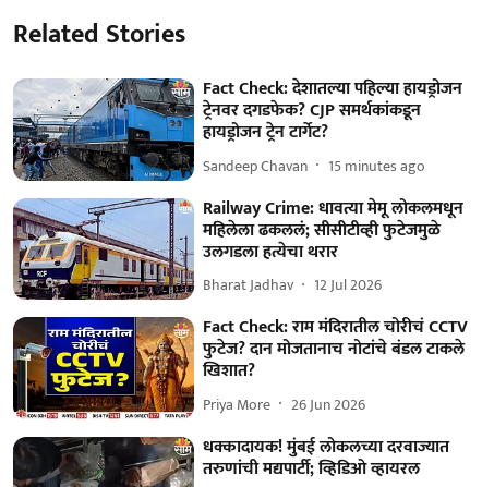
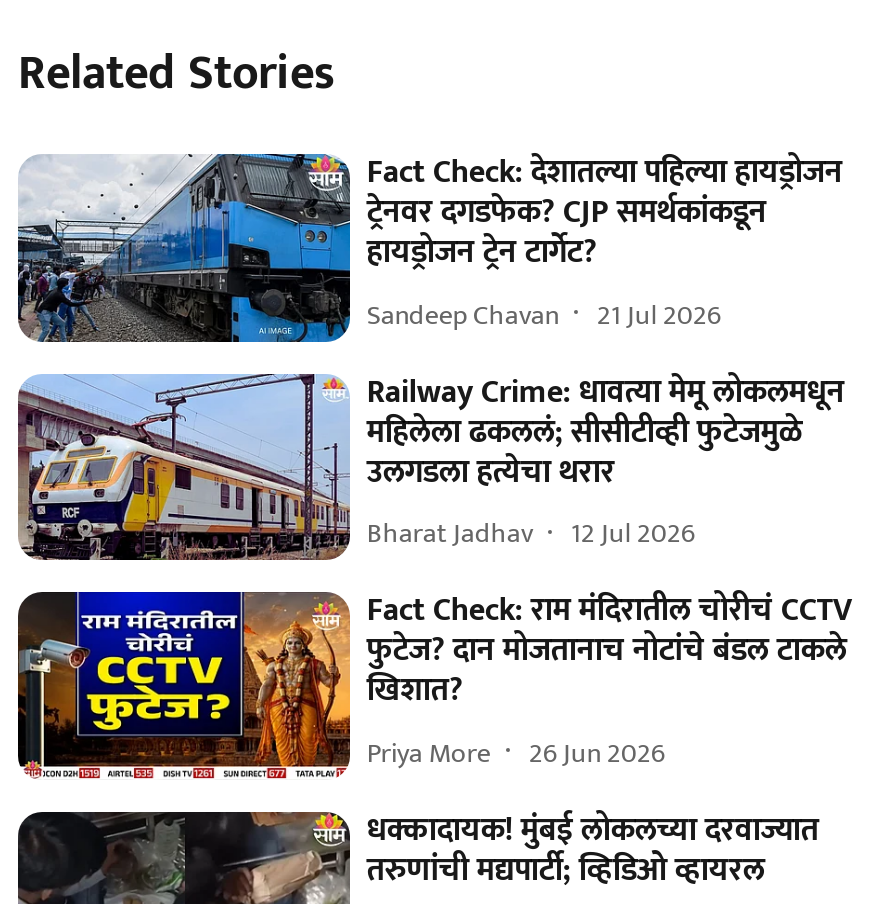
- Sandeep Chavan 15 minutes ago
+ Sandeep Chavan 21 Jul 2026
